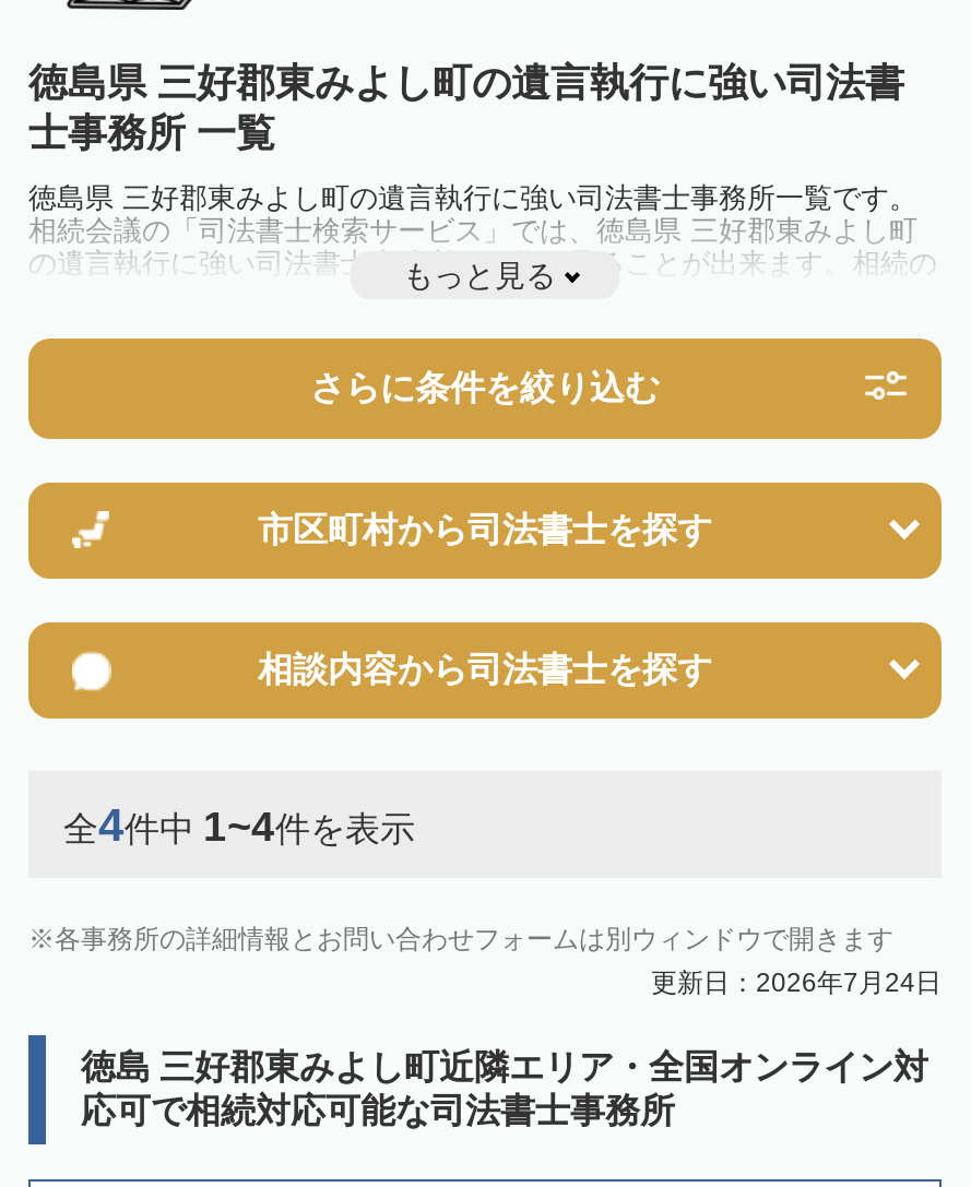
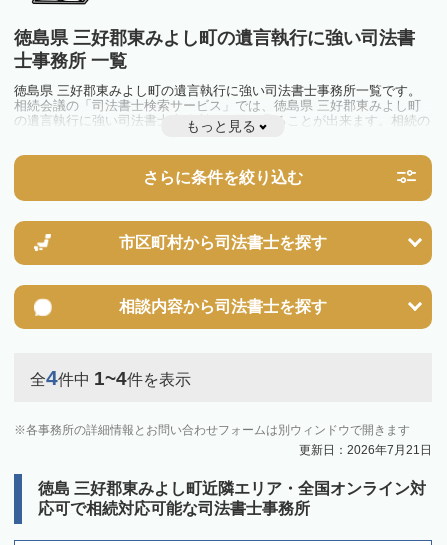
- 更新日：2026年7月24日
+ 更新日：2026年7月21日
